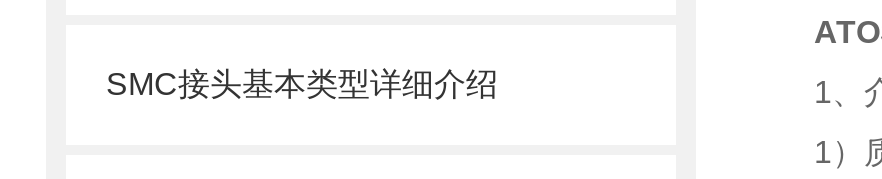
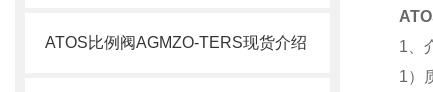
- SMC接头基本类型详细介绍
+ ATOS比例阀AGMZO-TERS现货介绍
